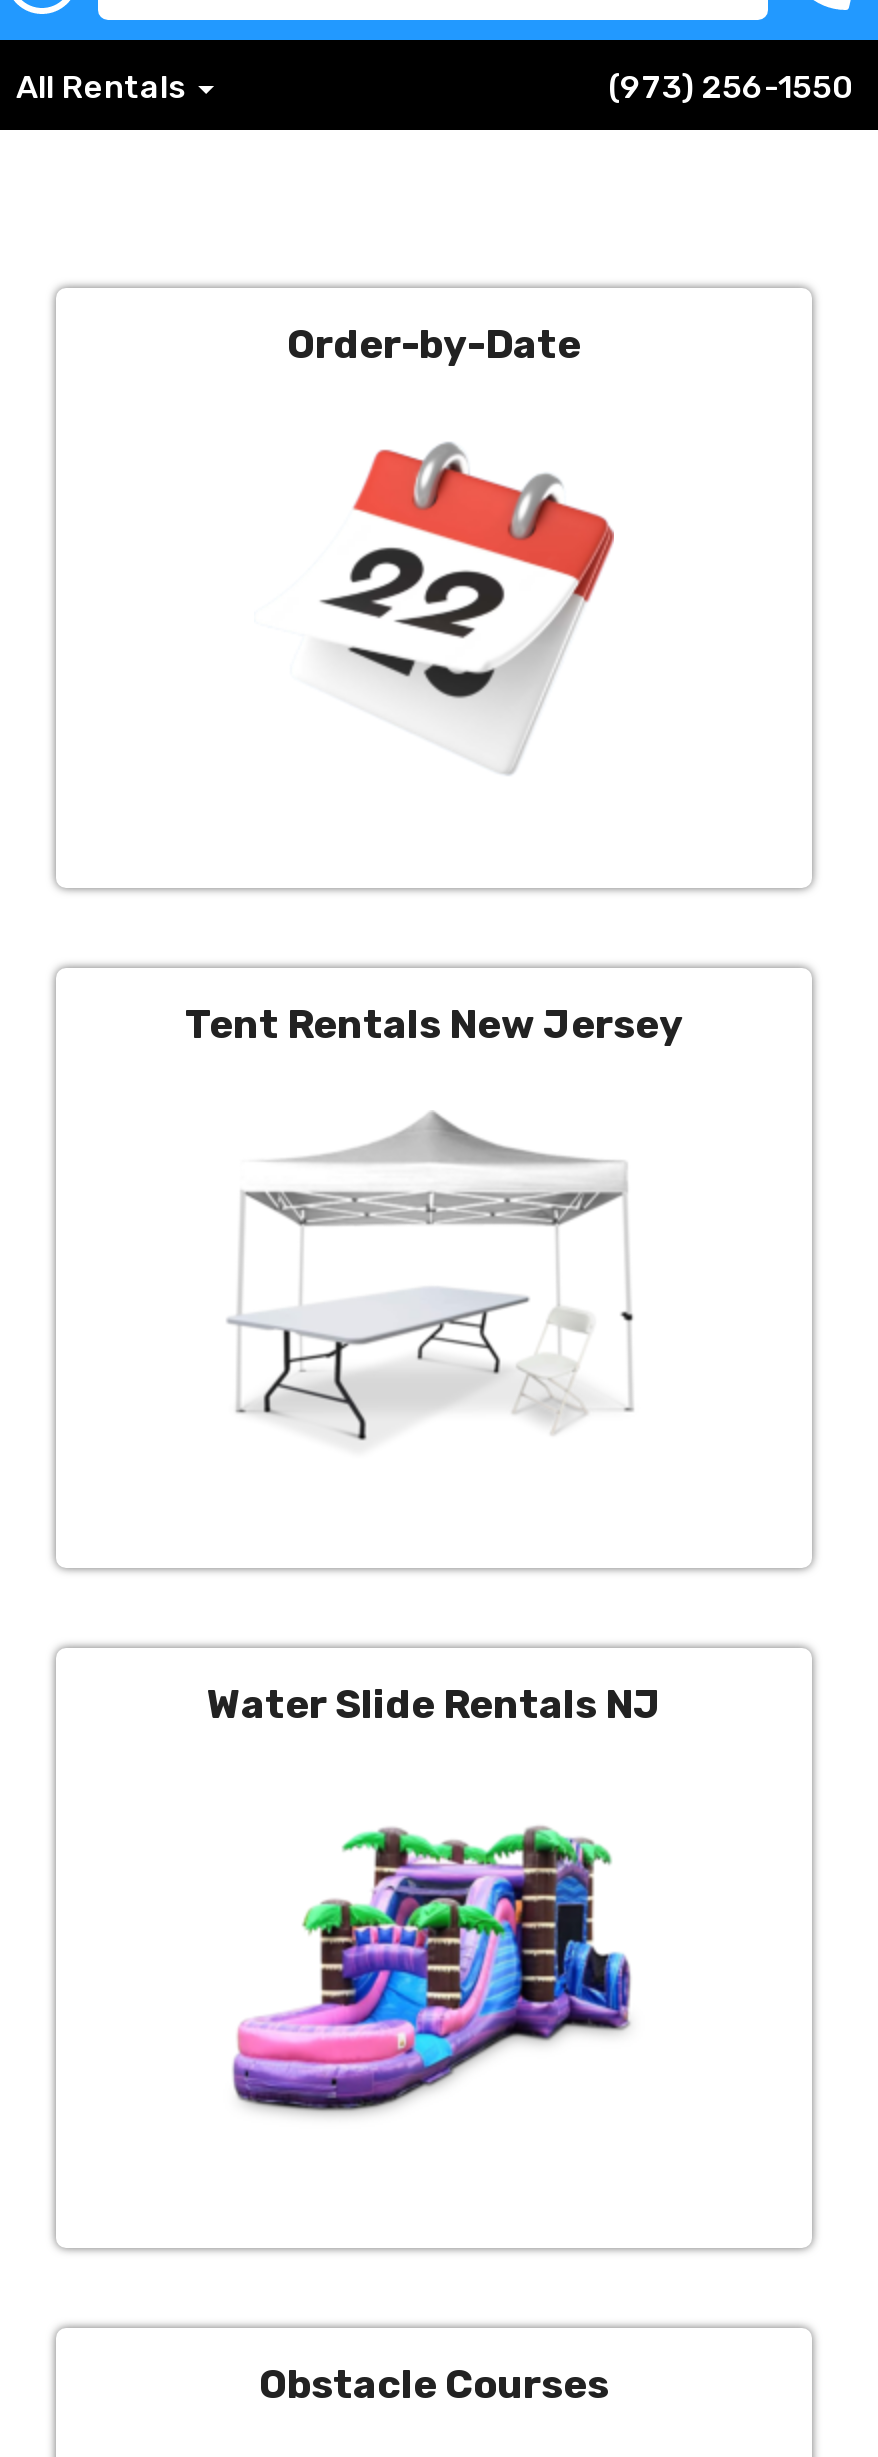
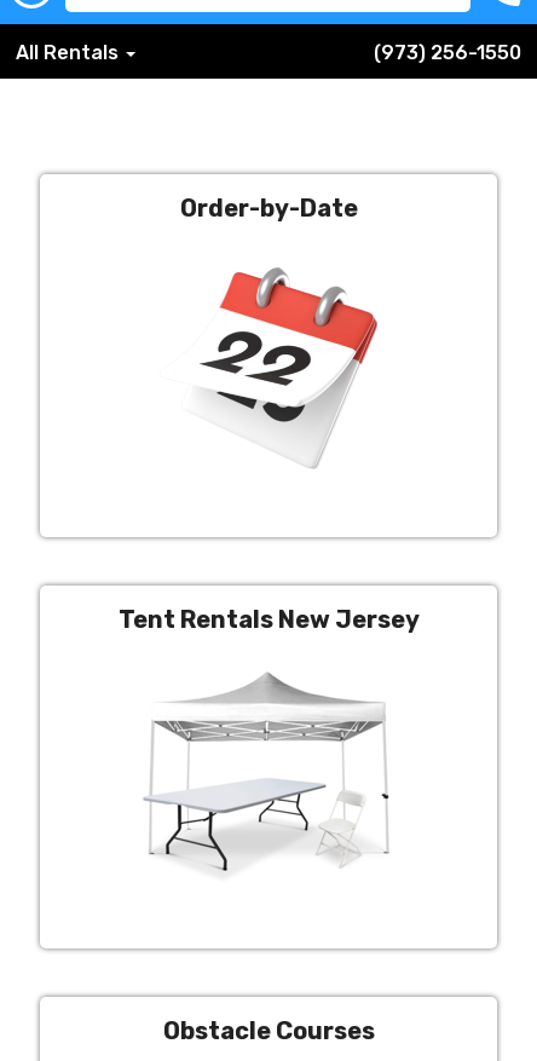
- Water Slide Rentals NJ

- [image]
